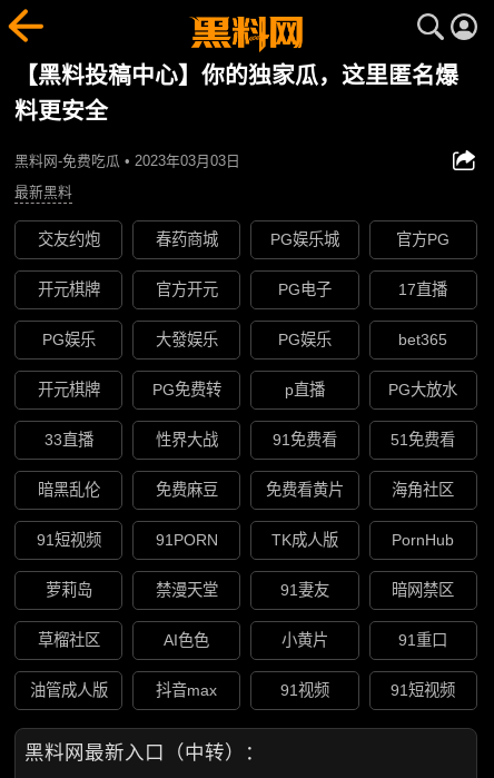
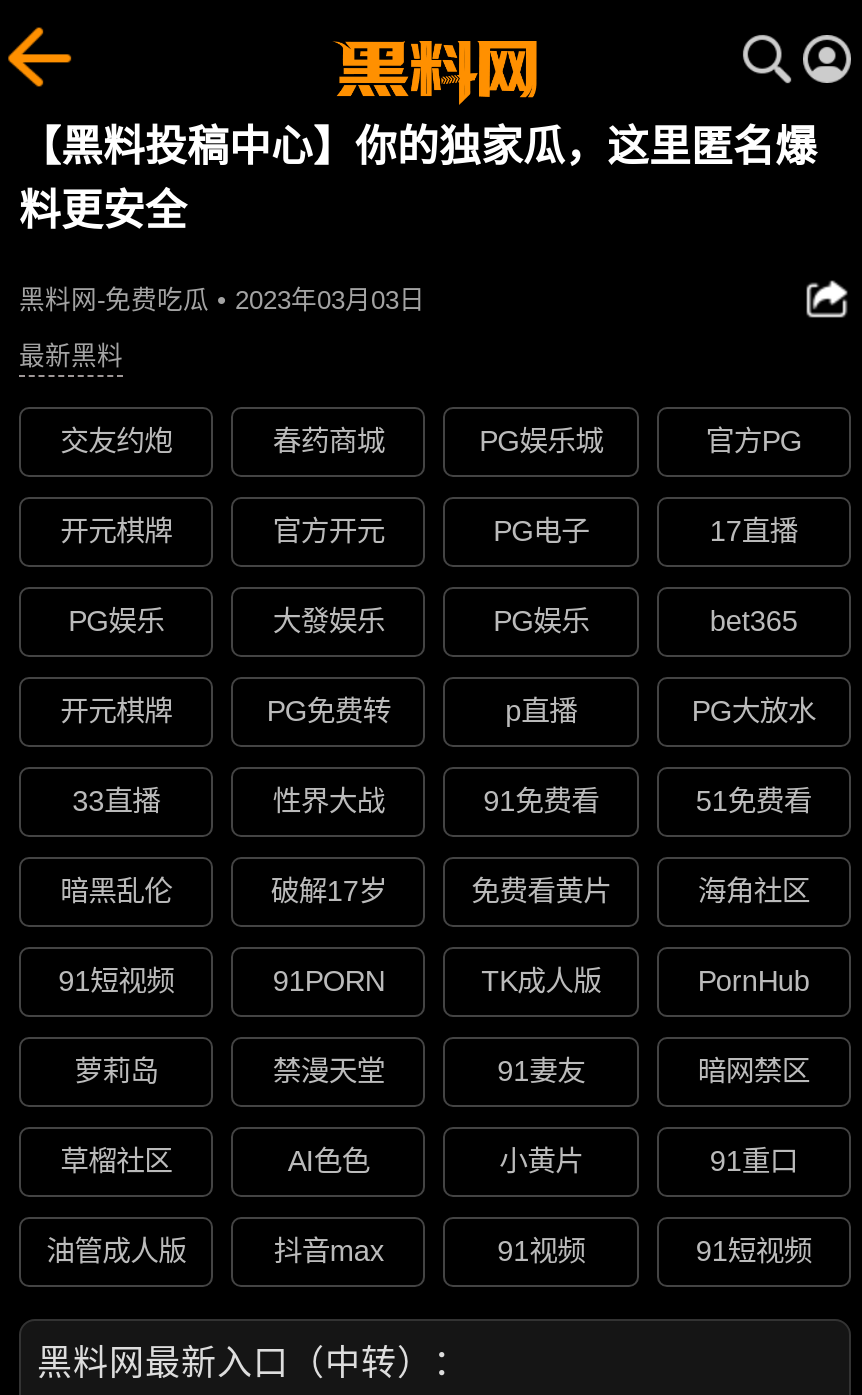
- 免费麻豆
+ 破解17岁
